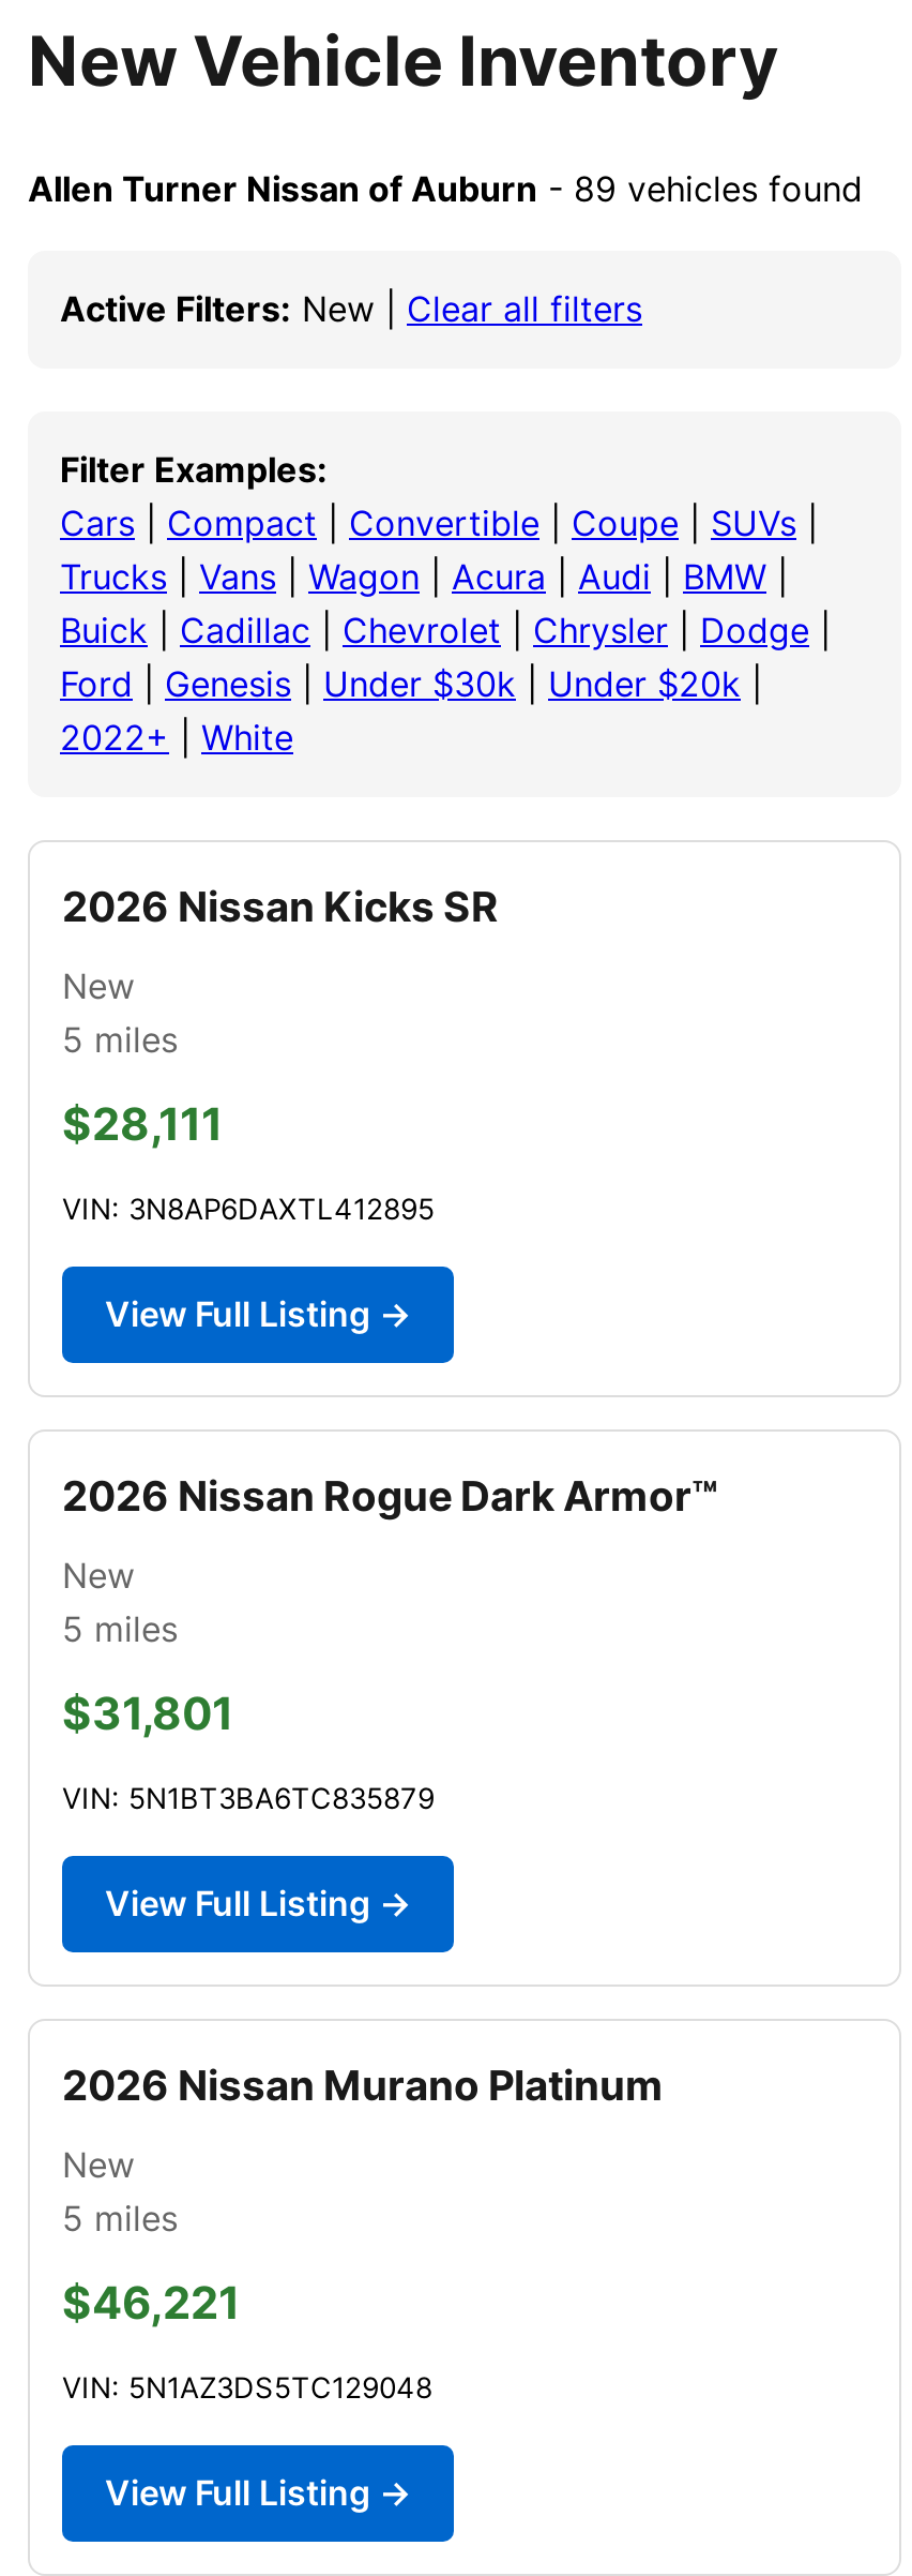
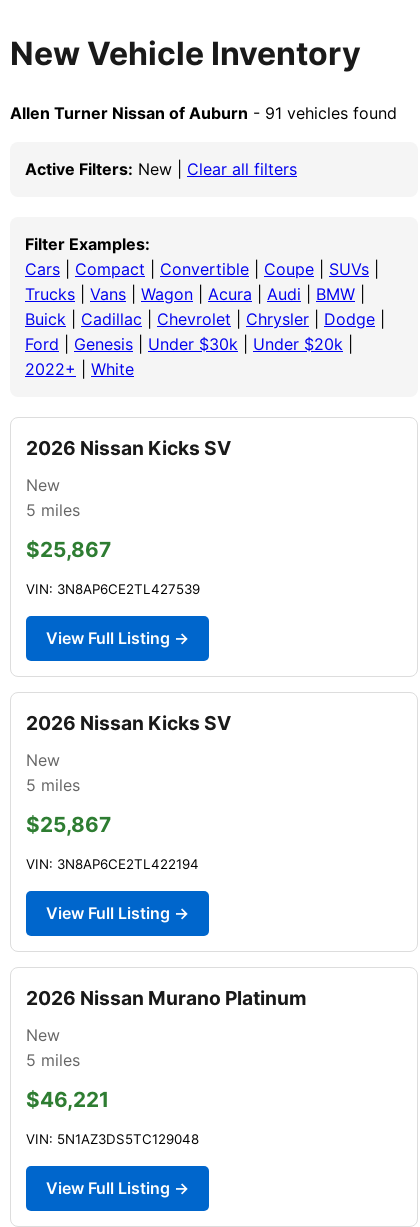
- Allen Turner Nissan of Auburn - 89 vehicles found
+ Allen Turner Nissan of Auburn - 91 vehicles found

- 2026 Nissan Kicks SR
+ 2026 Nissan Kicks SV

- $28,111
+ $25,867

- VIN: 3N8AP6DAXTL412895
+ VIN: 3N8AP6CE2TL427539

- 2026 Nissan Rogue Dark Armor™
+ 2026 Nissan Kicks SV

- $31,801
+ $25,867

- VIN: 5N1BT3BA6TC835879
+ VIN: 3N8AP6CE2TL422194
